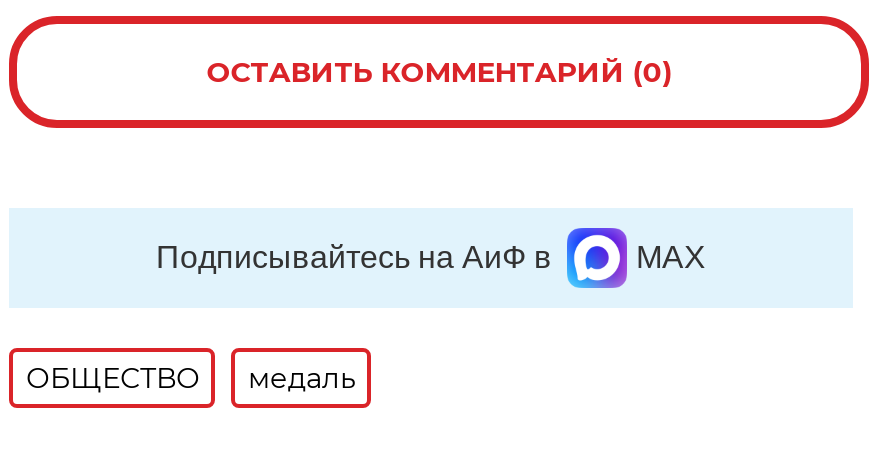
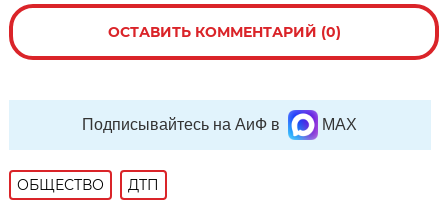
- медаль
+ ДТП
